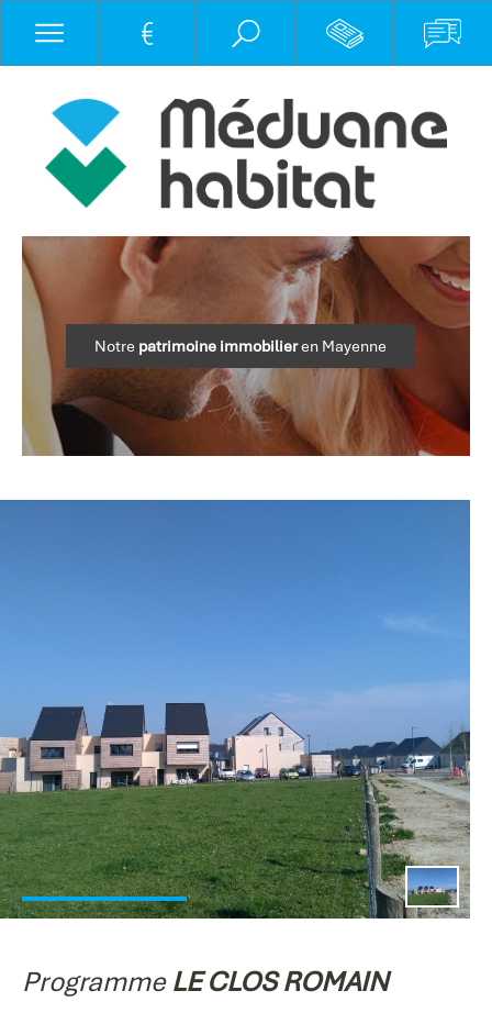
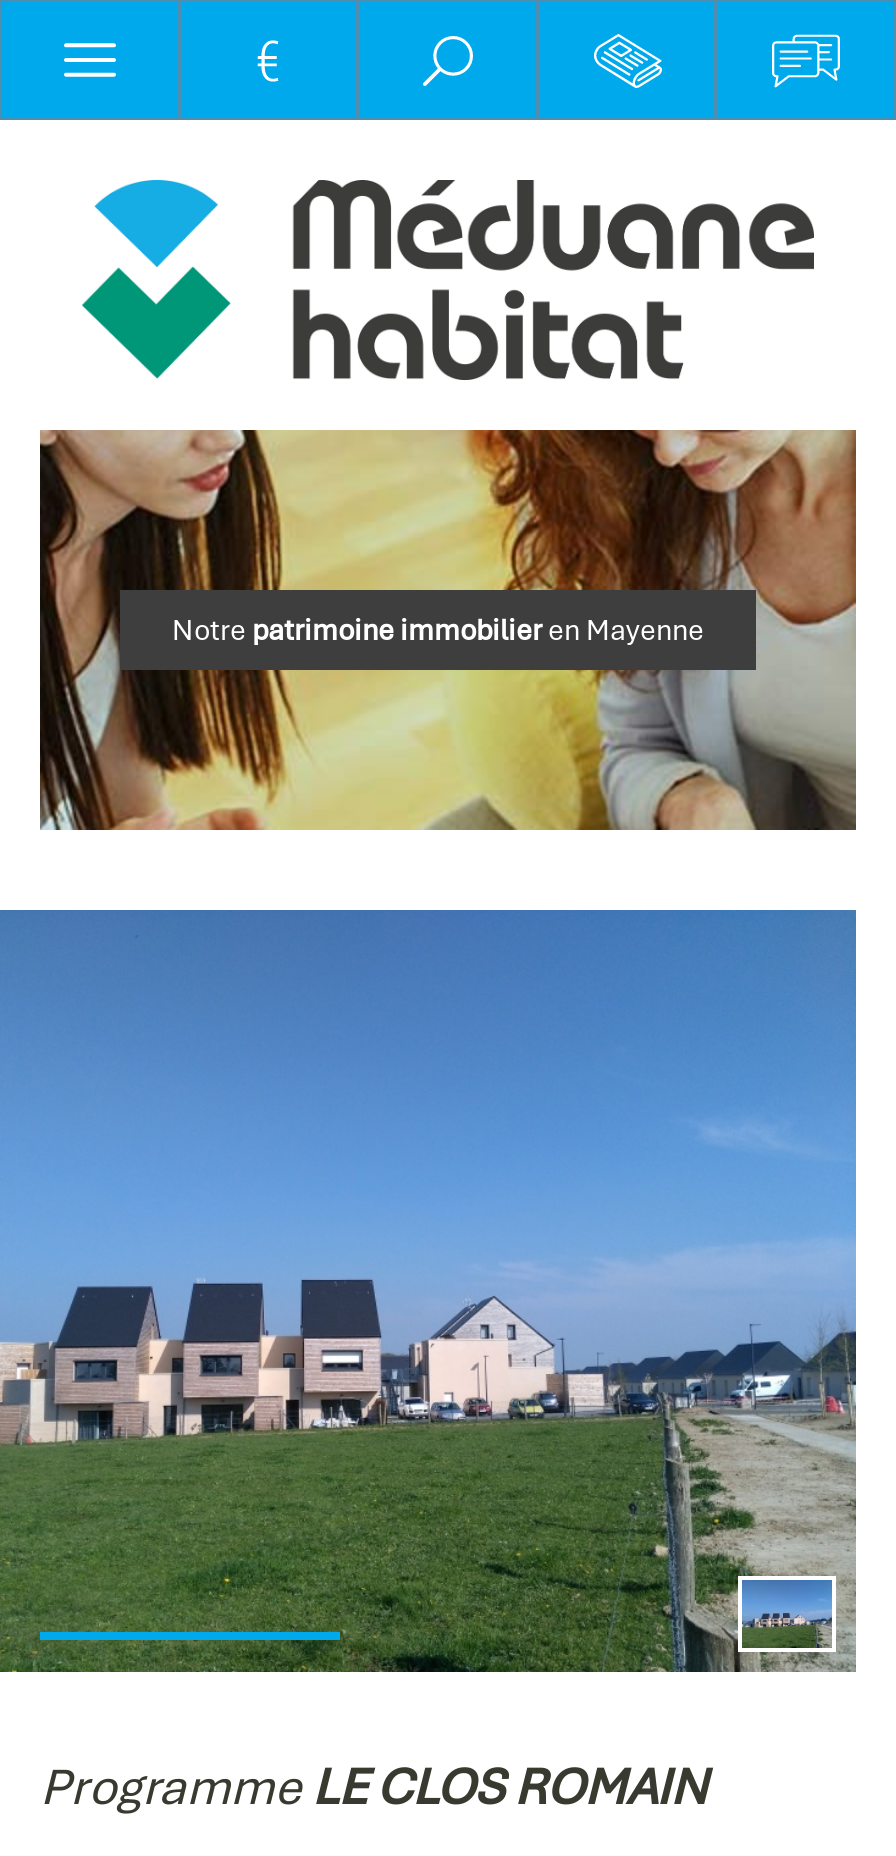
- [image]
+ [image]
